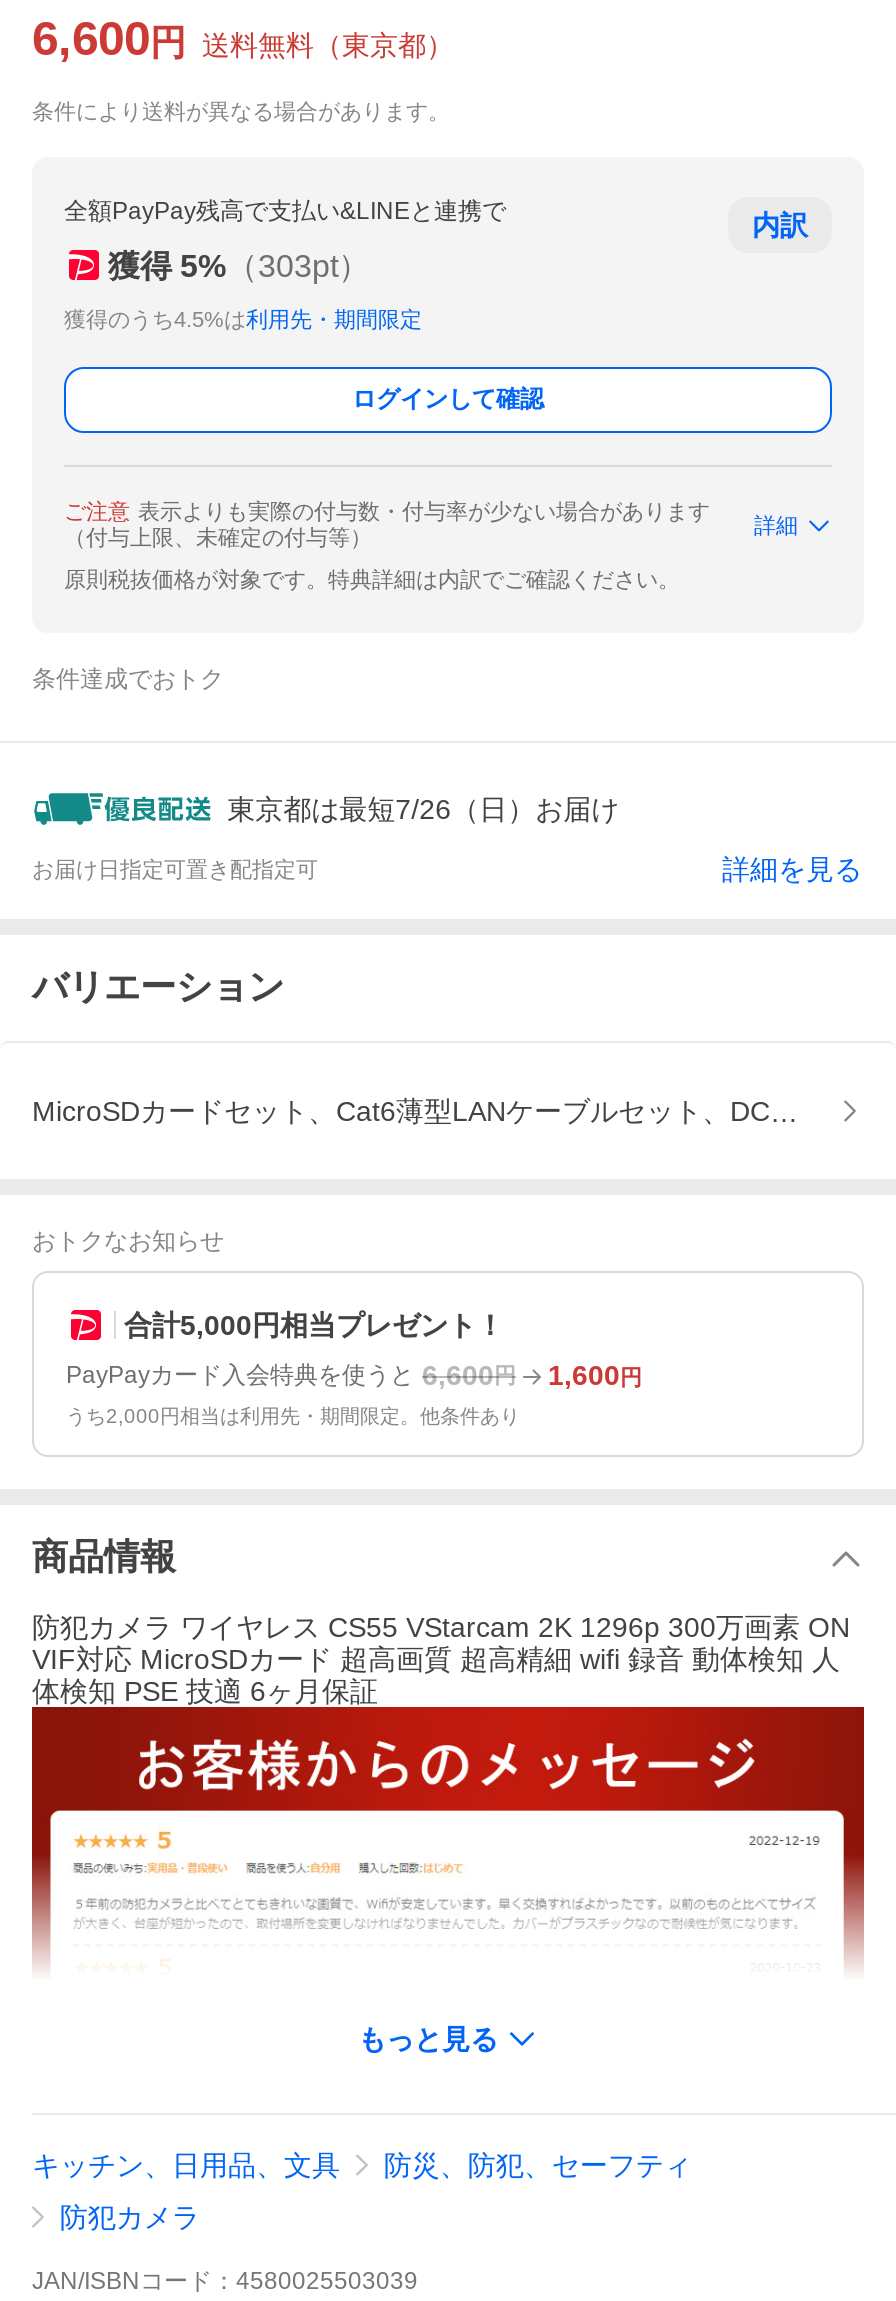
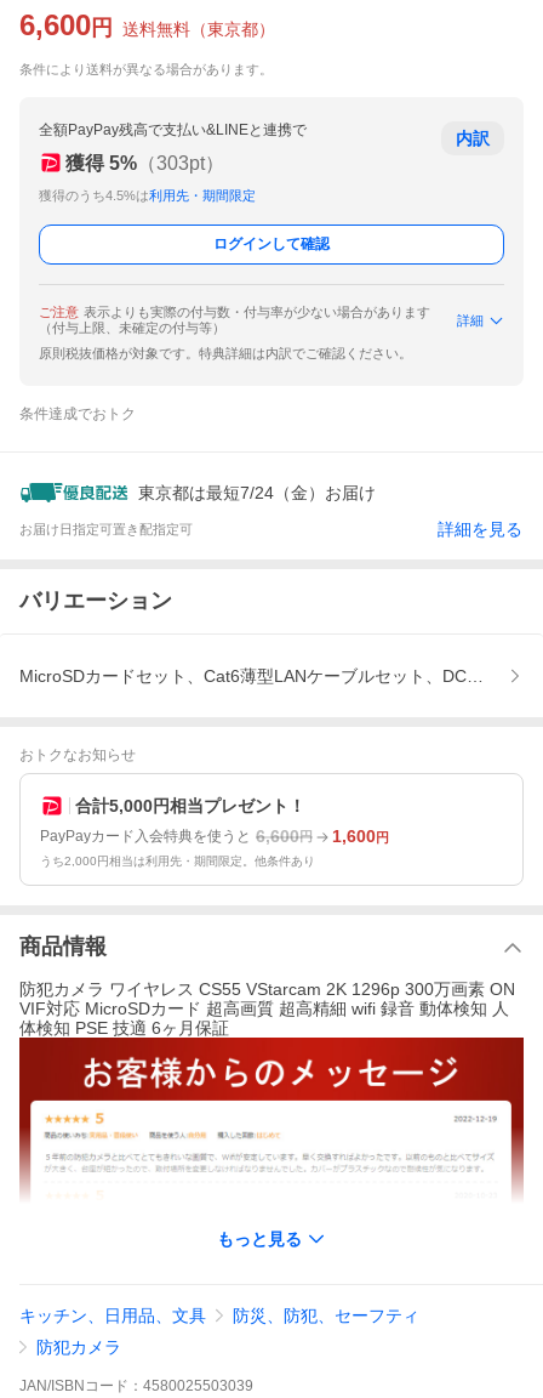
- 東京都は最短7/26（日）お届け
+ 東京都は最短7/24（金）お届け
